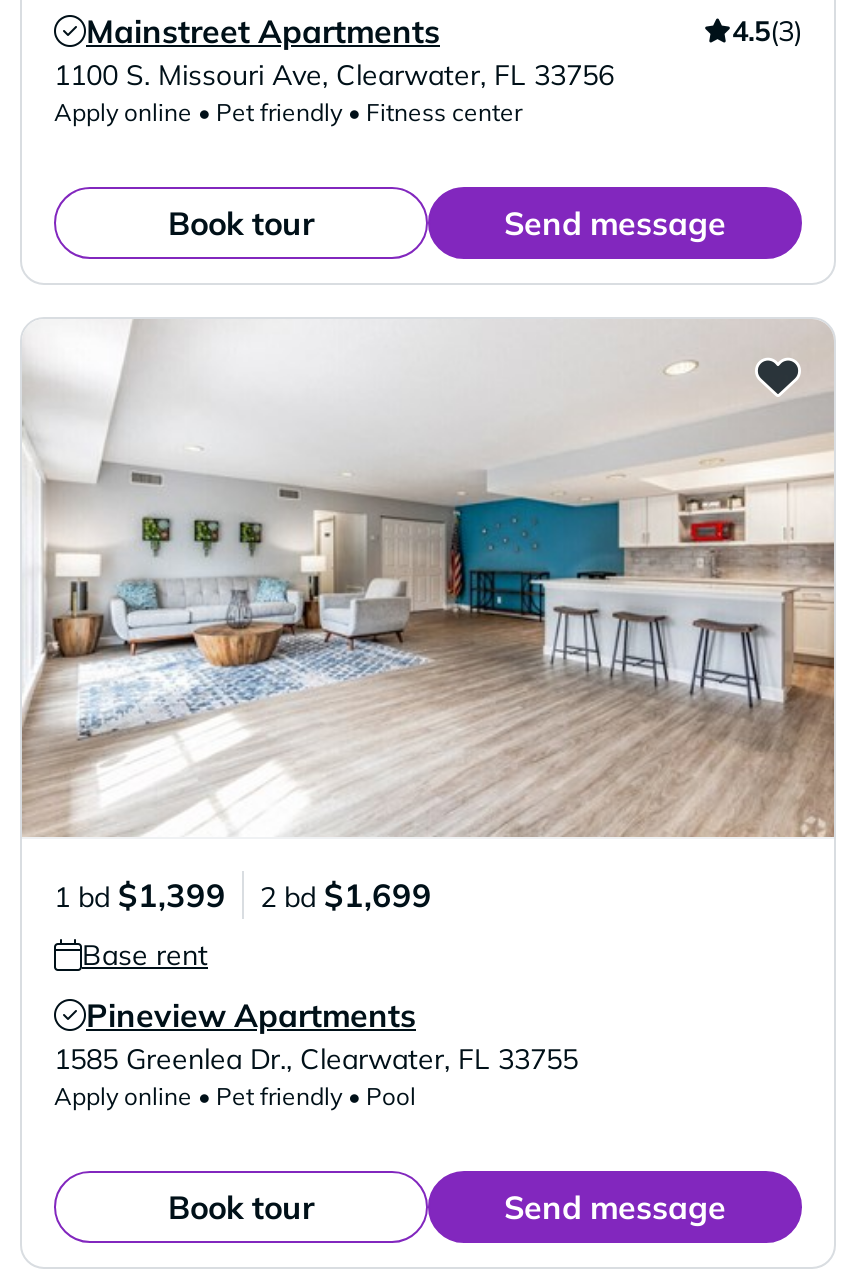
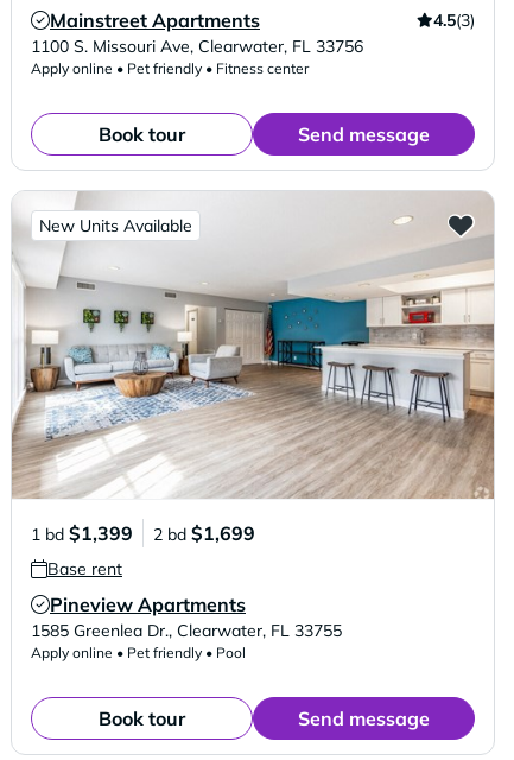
+ New Units Available
